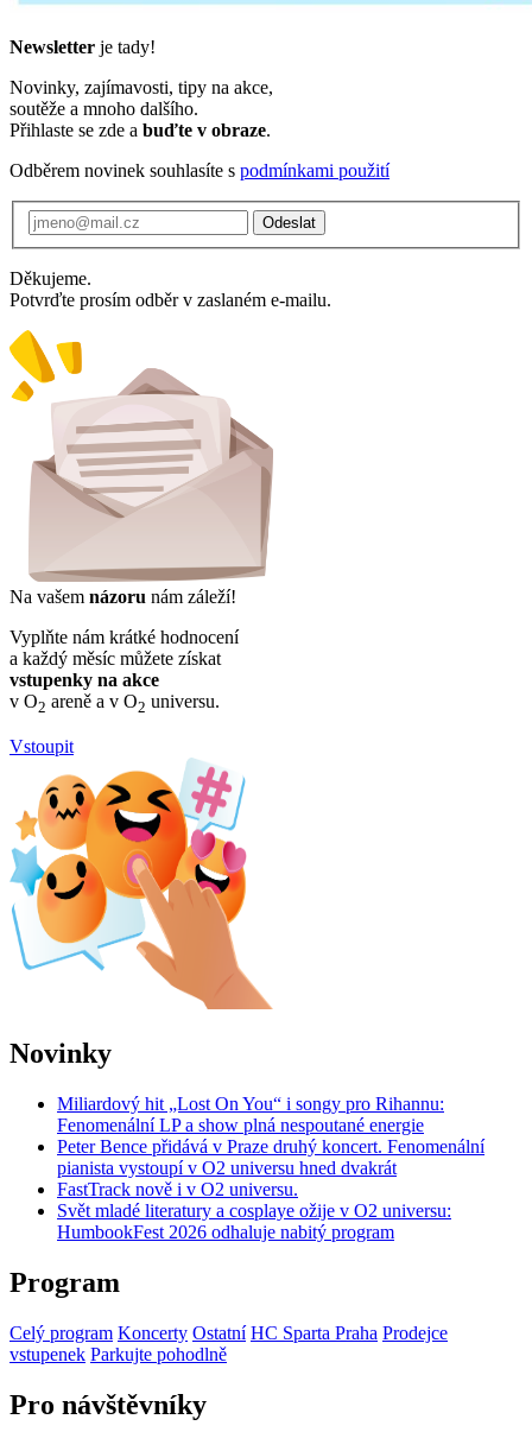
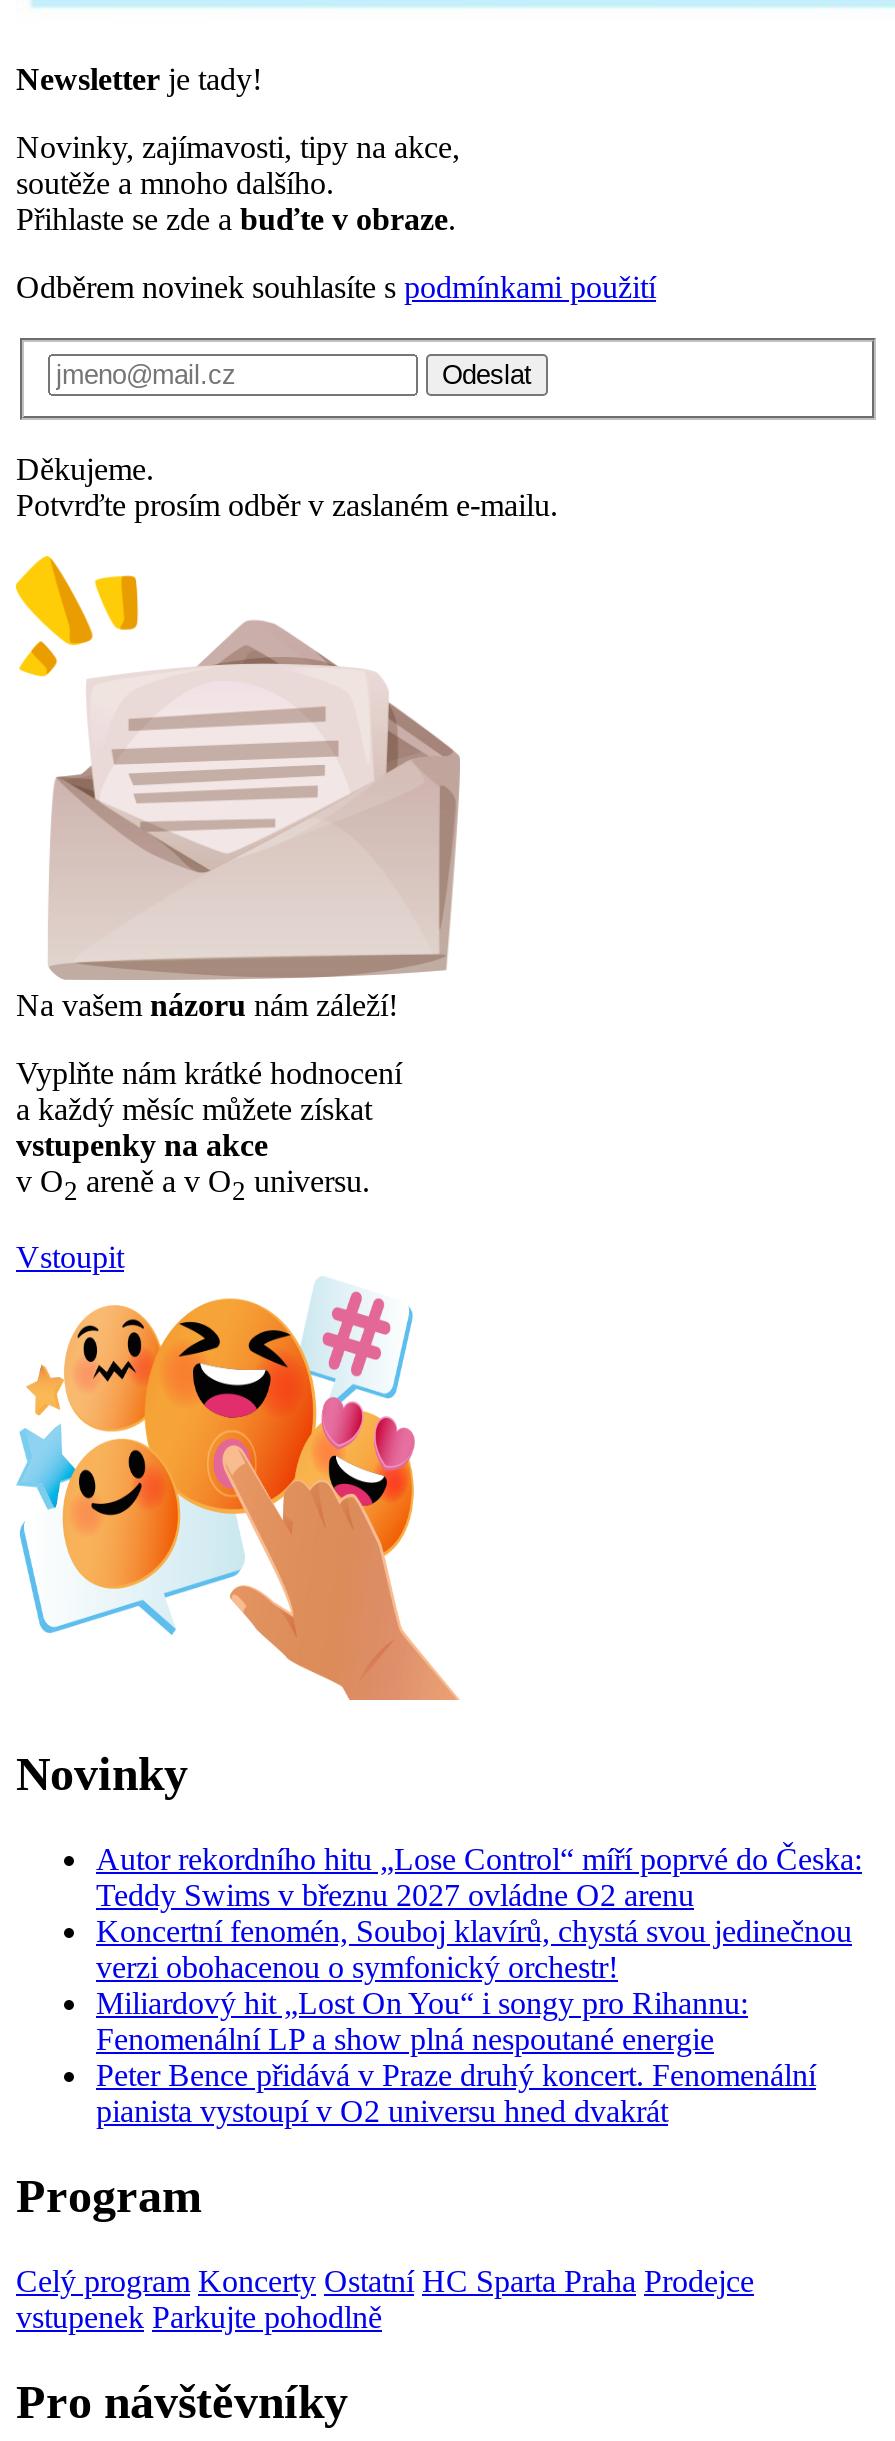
+ Autor rekordního hitu „Lose Control“ míří poprvé do Česka:
+ Teddy Swims v březnu 2027 ovládne O2 arenu
+ Koncertní fenomén, Souboj klavírů, chystá svou jedinečnou
+ verzi obohacenou o symfonický orchestr!

moved down: Miliardový hit „Lost On You“ i songy pro Rihannu: | Fenomenální LP a show plná nespoutané energie | Peter Bence přidává v Praze druhý koncert. Fenomenální | pianista vystoupí v O2 universu hned dvakrát

- FastTrack nově i v O2 universu.
- Svět mladé literatury a cosplaye ožije v O2 universu:
- HumbookFest 2026 odhaluje nabitý program
